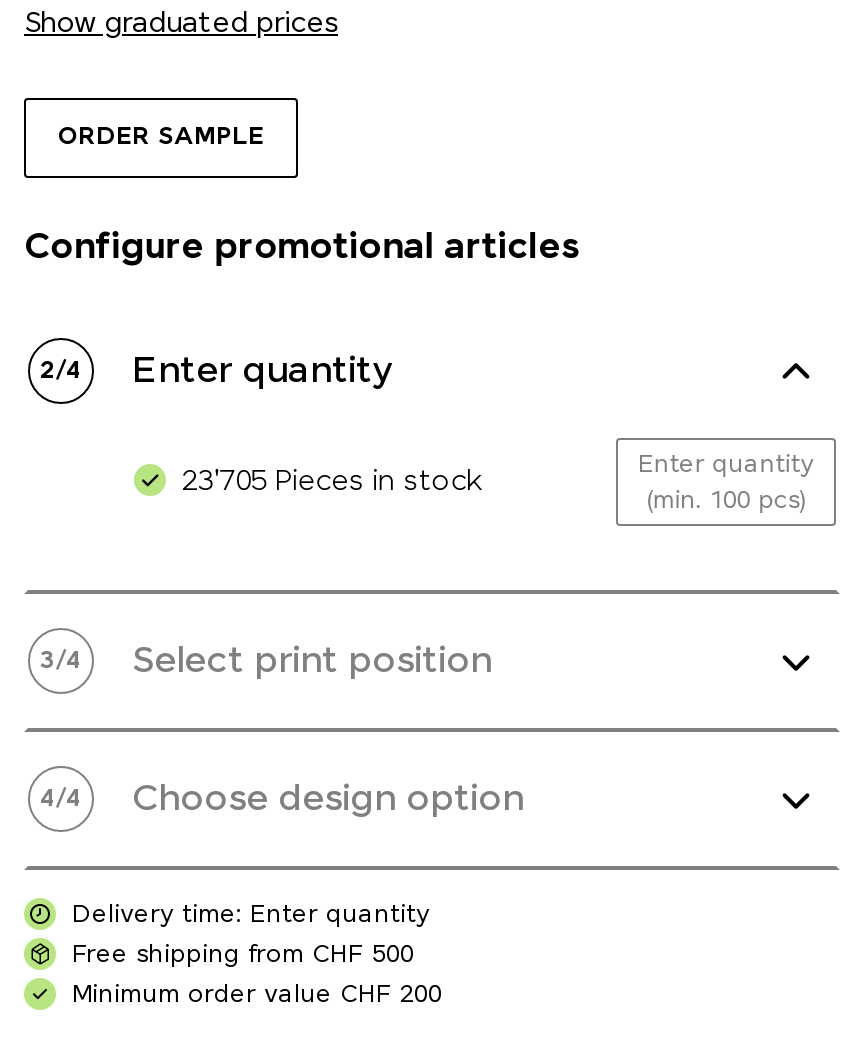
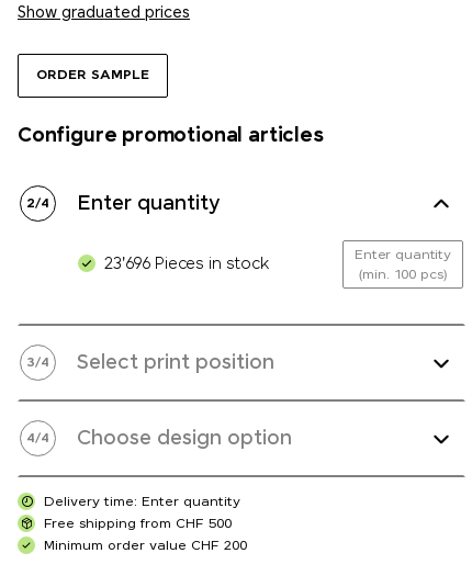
- 23'705 Pieces in stock
+ 23'696 Pieces in stock
